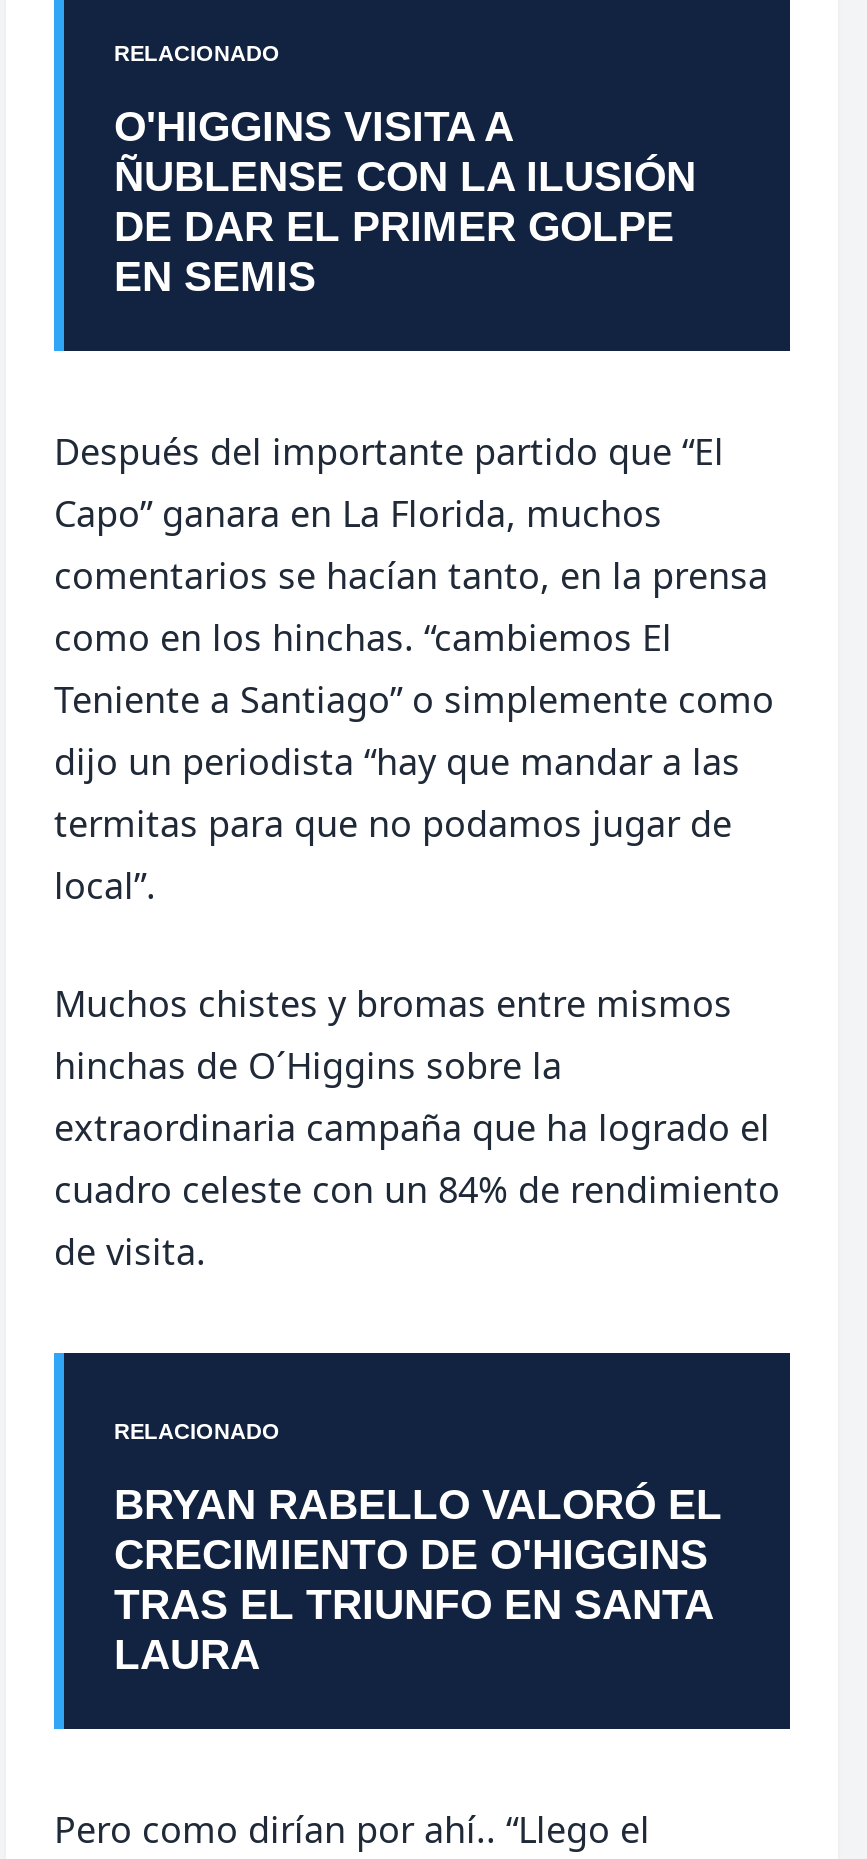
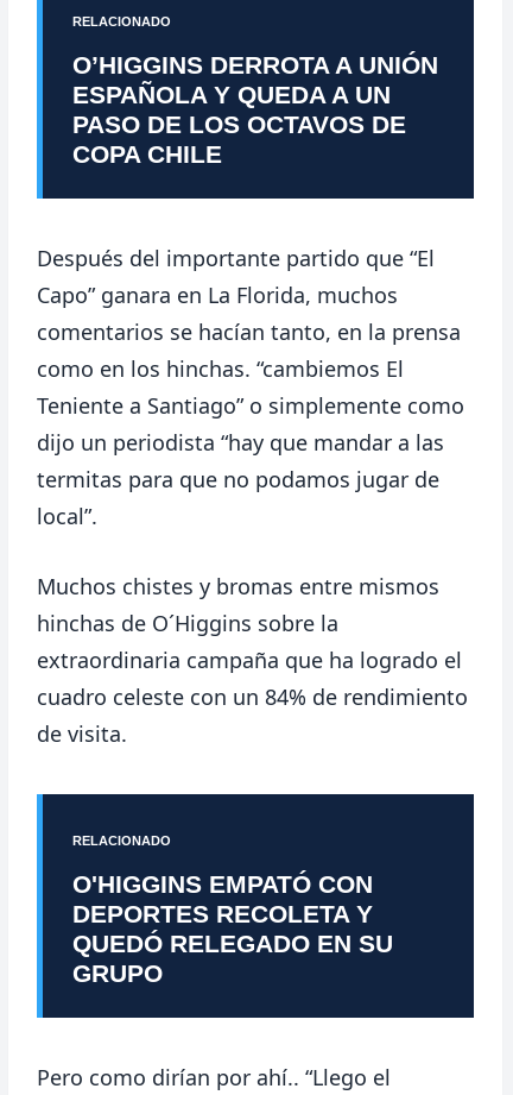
- O'HIGGINS VISITA A
- ÑUBLENSE CON LA ILUSIÓN
- DE DAR EL PRIMER GOLPE
- EN SEMIS
+ O’HIGGINS DERROTA A UNIÓN
+ ESPAÑOLA Y QUEDA A UN
+ PASO DE LOS OCTAVOS DE
+ COPA CHILE

- BRYAN RABELLO VALORÓ EL
- CRECIMIENTO DE O'HIGGINS
- TRAS EL TRIUNFO EN SANTA
- LAURA
+ O'HIGGINS EMPATÓ CON
+ DEPORTES RECOLETA Y
+ QUEDÓ RELEGADO EN SU
+ GRUPO
